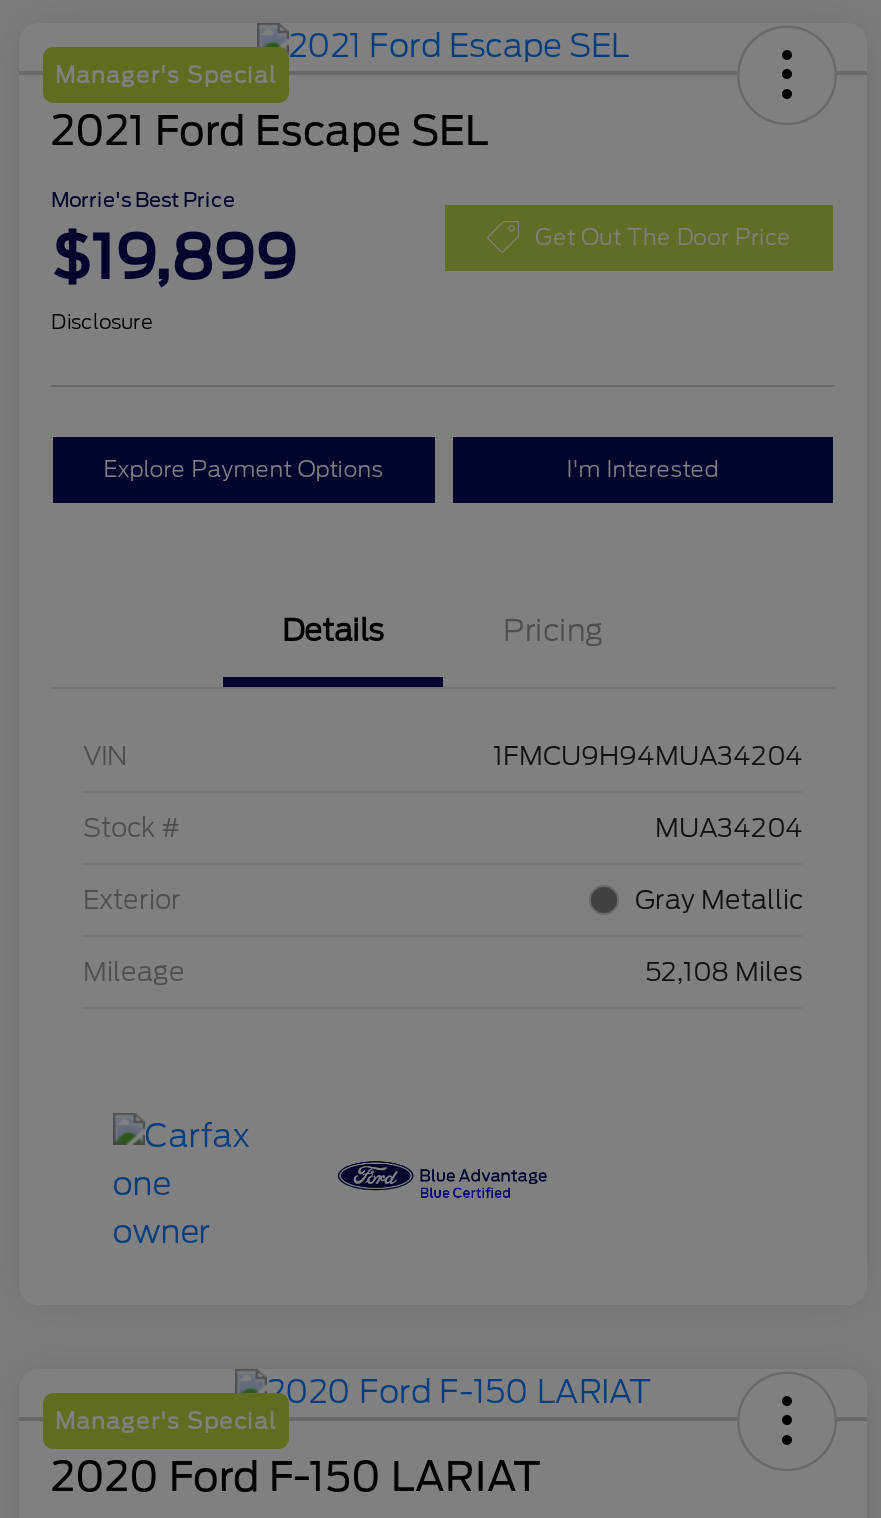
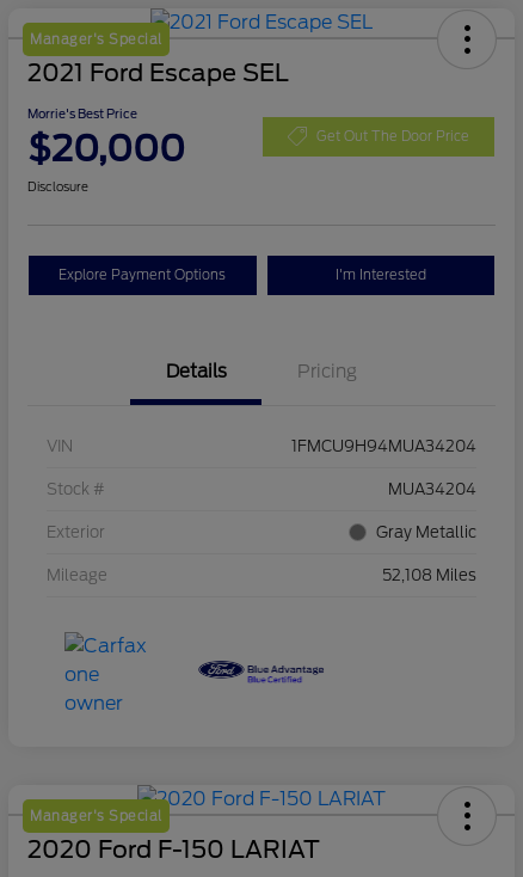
- $19,899
+ $20,000
